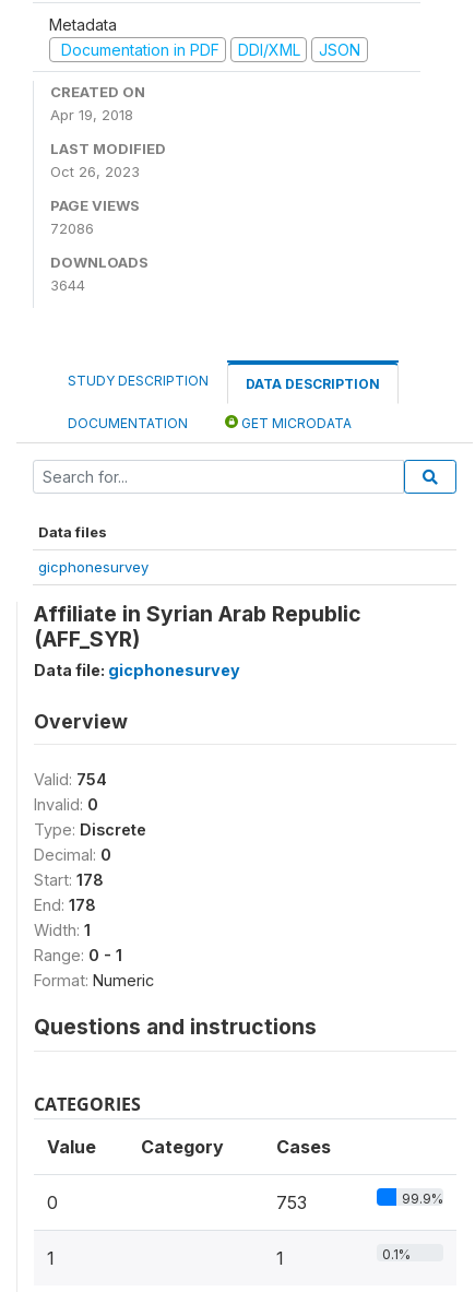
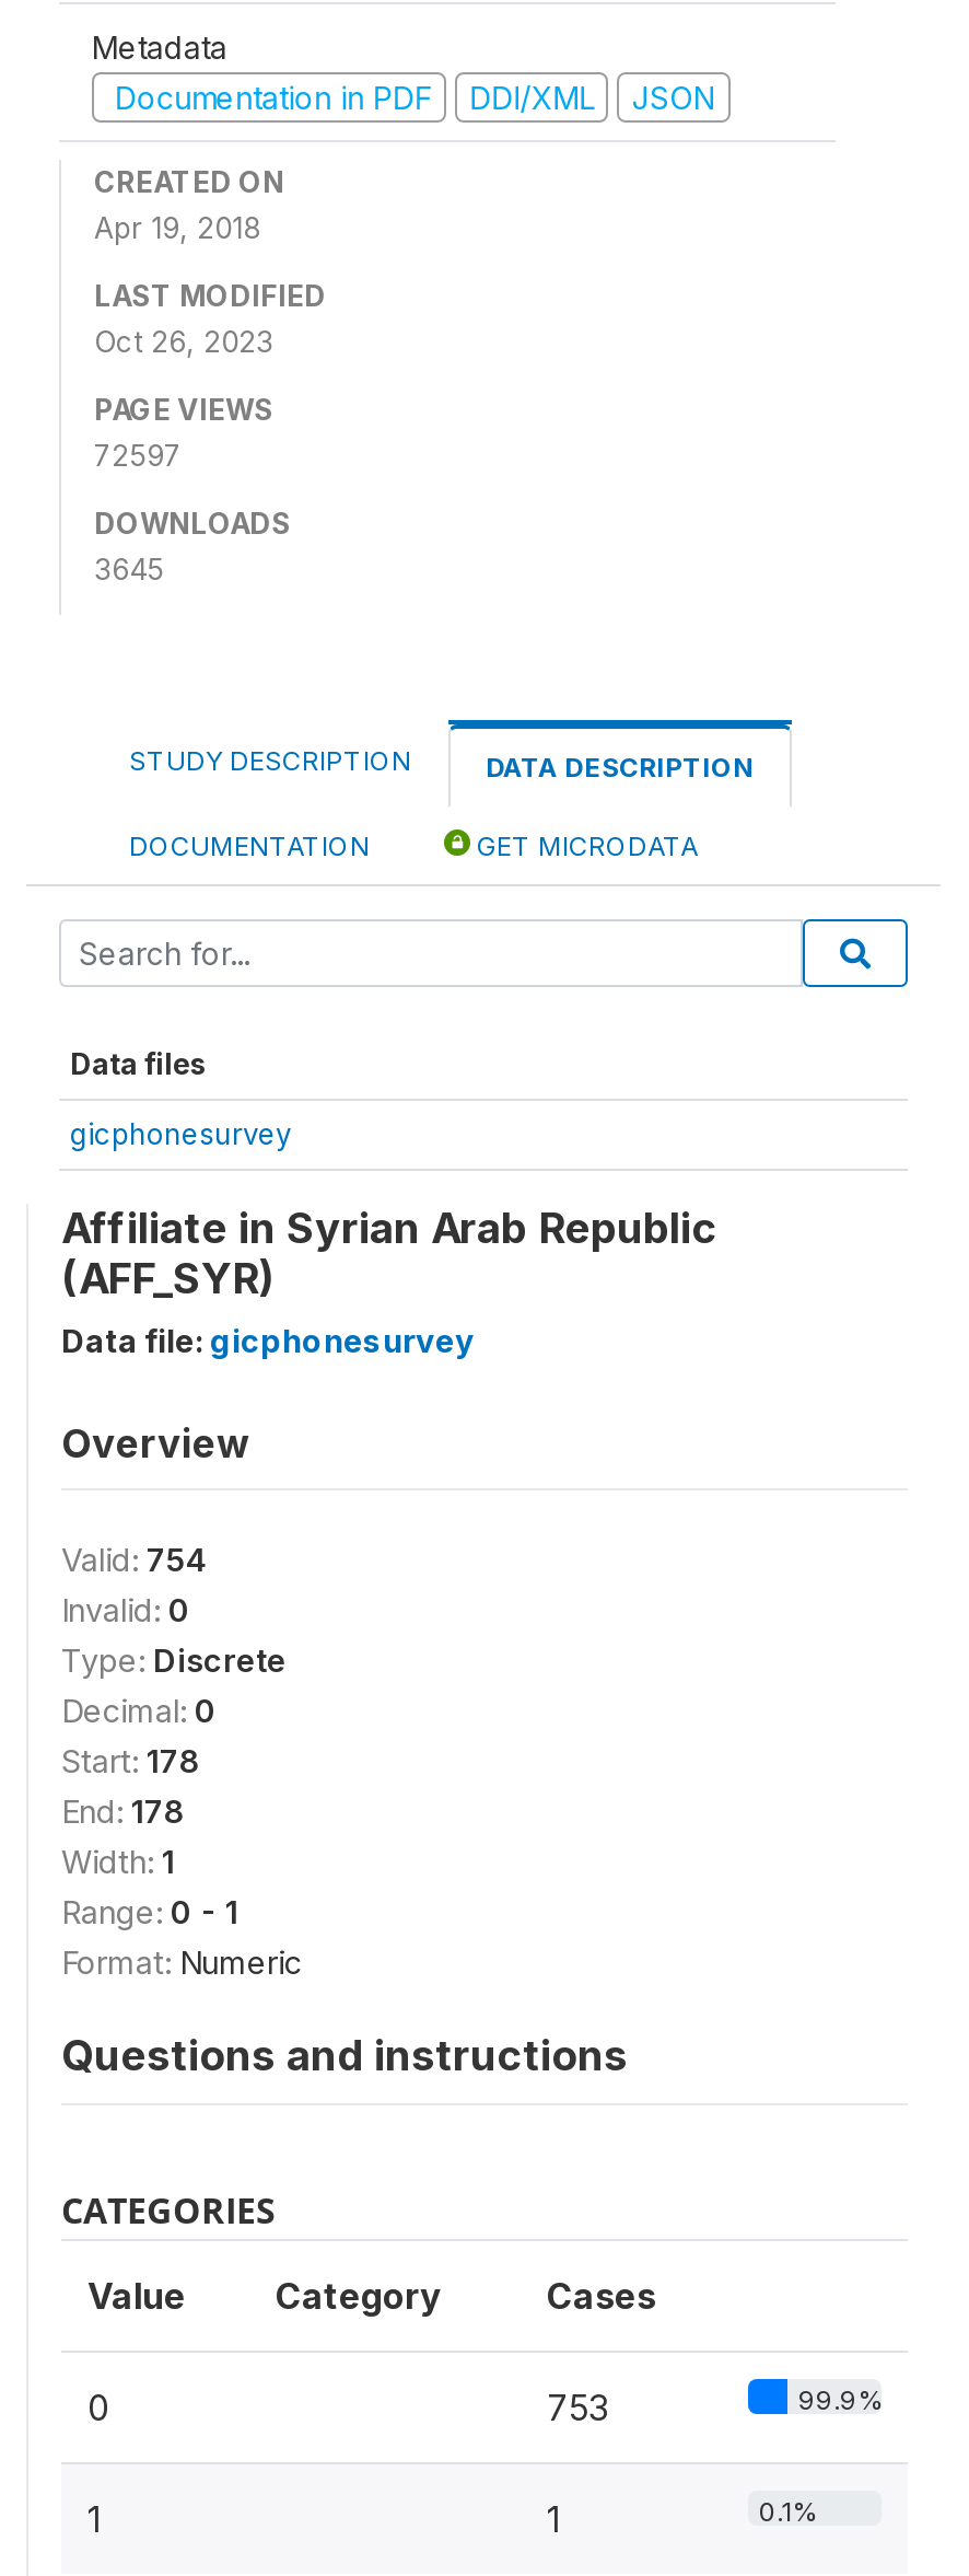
- 72086
+ 72597

- 3644
+ 3645
